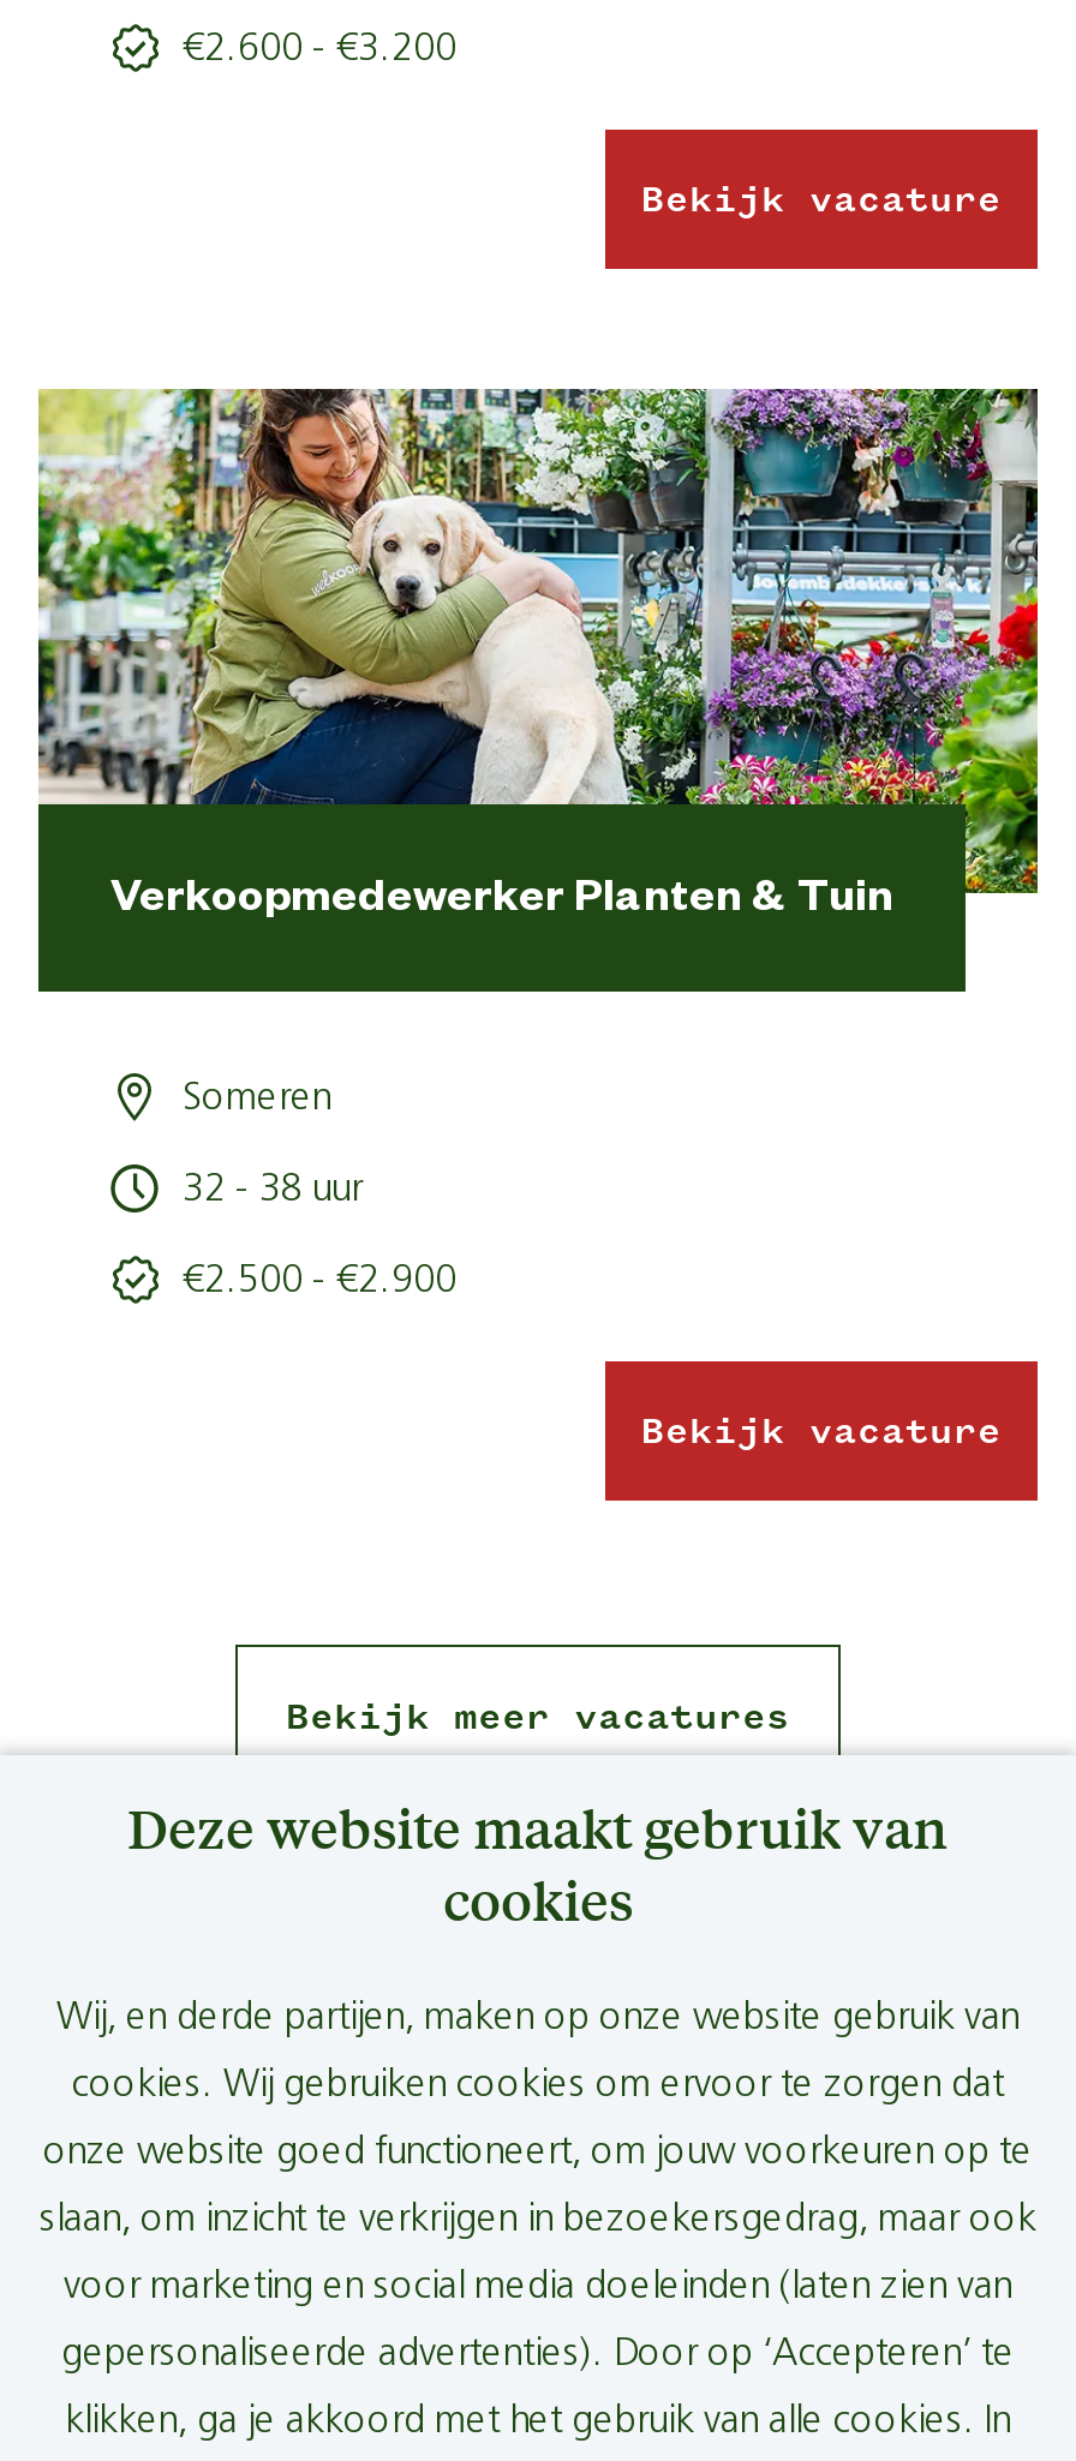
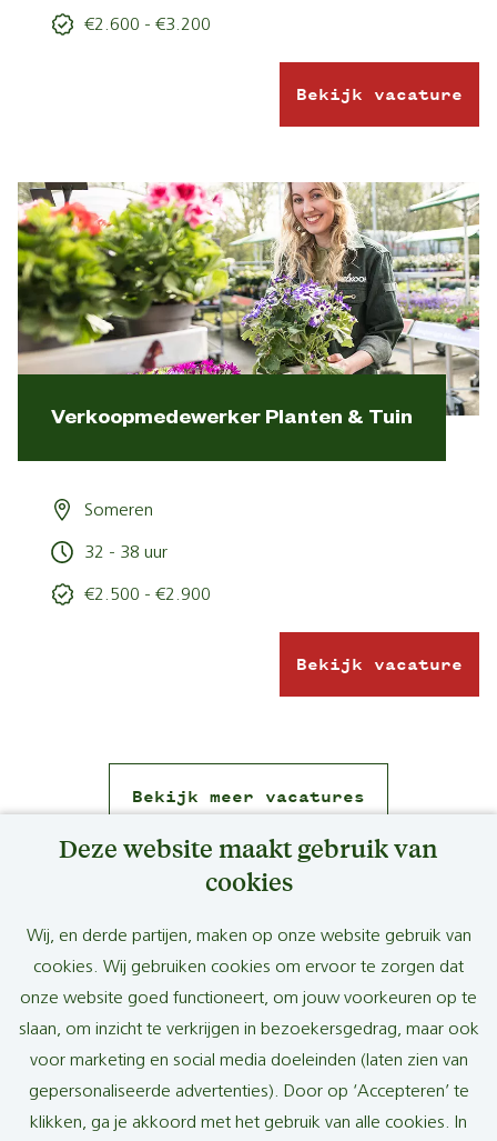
- [image]
+ [image]
